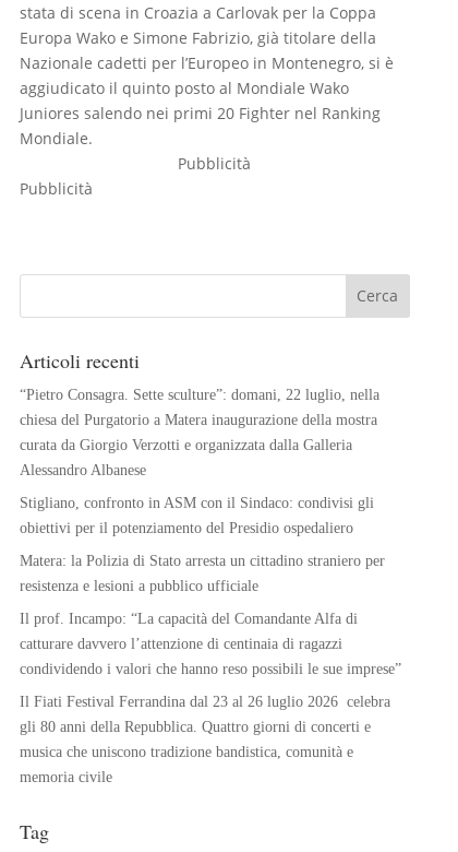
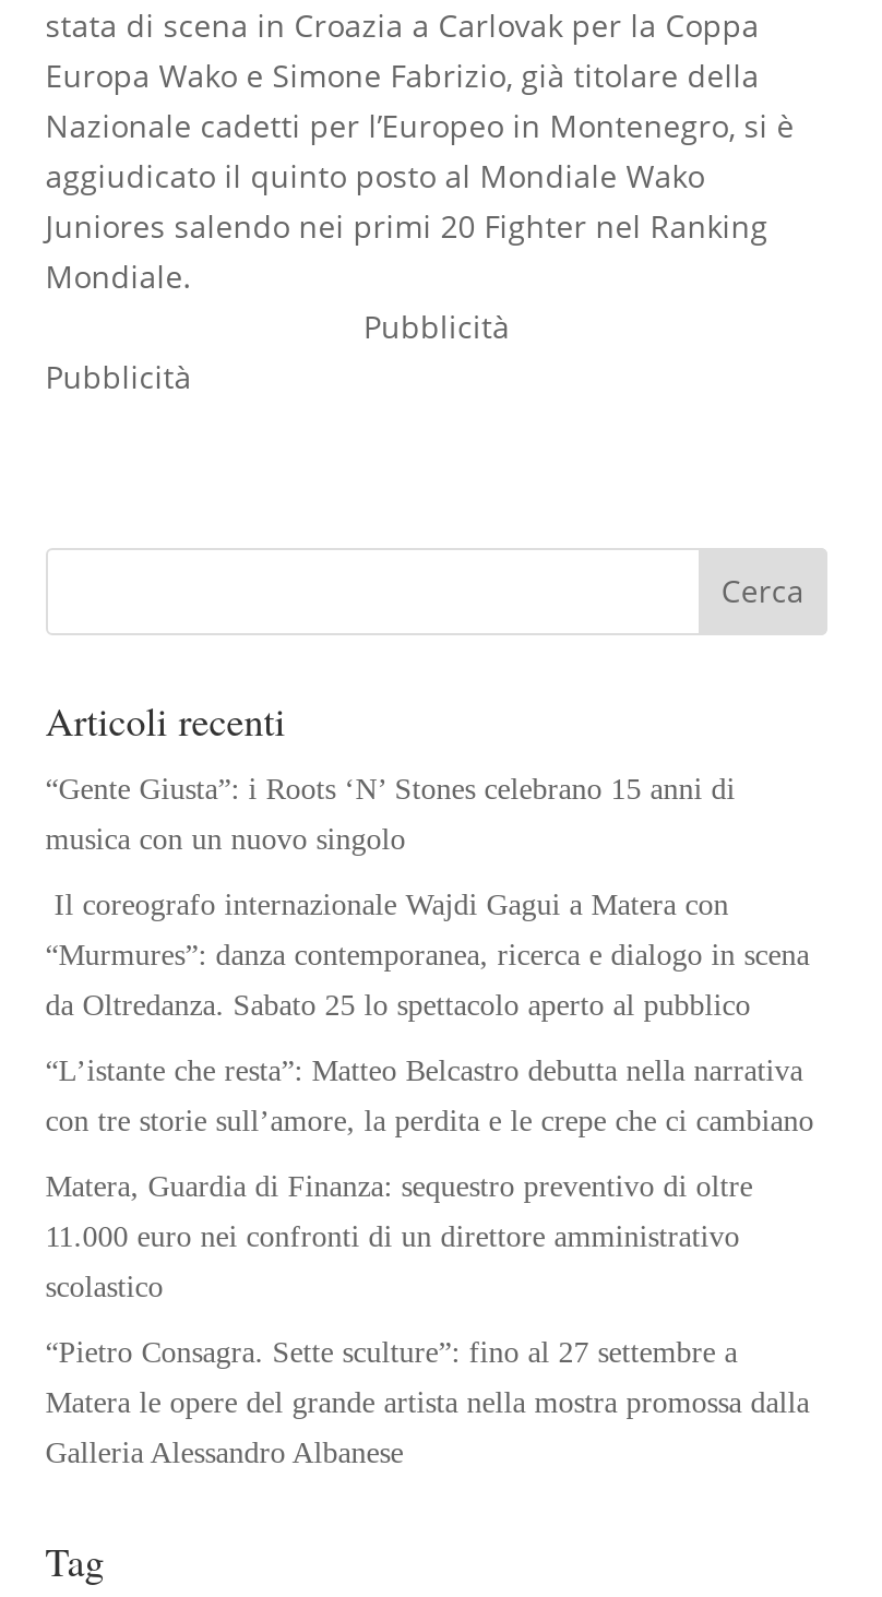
- “Pietro Consagra. Sette sculture”: domani, 22 luglio, nella
- chiesa del Purgatorio a Matera inaugurazione della mostra
- curata da Giorgio Verzotti e organizzata dalla Galleria
- Alessandro Albanese
- Stigliano, confronto in ASM con il Sindaco: condivisi gli
- obiettivi per il potenziamento del Presidio ospedaliero
- Matera: la Polizia di Stato arresta un cittadino straniero per
- resistenza e lesioni a pubblico ufficiale
- Il prof. Incampo: “La capacità del Comandante Alfa di
- catturare davvero l’attenzione di centinaia di ragazzi
- condividendo i valori che hanno reso possibili le sue imprese”
- Il Fiati Festival Ferrandina dal 23 al 26 luglio 2026 celebra
- gli 80 anni della Repubblica. Quattro giorni di concerti e
- musica che uniscono tradizione bandistica, comunità e
- memoria civile
+ “Gente Giusta”: i Roots ‘N’ Stones celebrano 15 anni di
+ musica con un nuovo singolo
+ Il coreografo internazionale Wajdi Gagui a Matera con
+ “Murmures”: danza contemporanea, ricerca e dialogo in scena
+ da Oltredanza. Sabato 25 lo spettacolo aperto al pubblico
+ “L’istante che resta”: Matteo Belcastro debutta nella narrativa
+ con tre storie sull’amore, la perdita e le crepe che ci cambiano
+ Matera, Guardia di Finanza: sequestro preventivo di oltre
+ 11.000 euro nei confronti di un direttore amministrativo
+ scolastico
+ “Pietro Consagra. Sette sculture”: fino al 27 settembre a
+ Matera le opere del grande artista nella mostra promossa dalla
+ Galleria Alessandro Albanese
